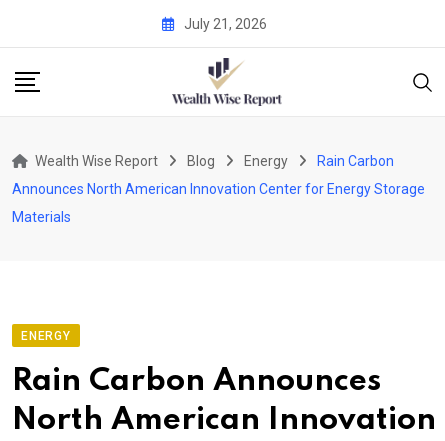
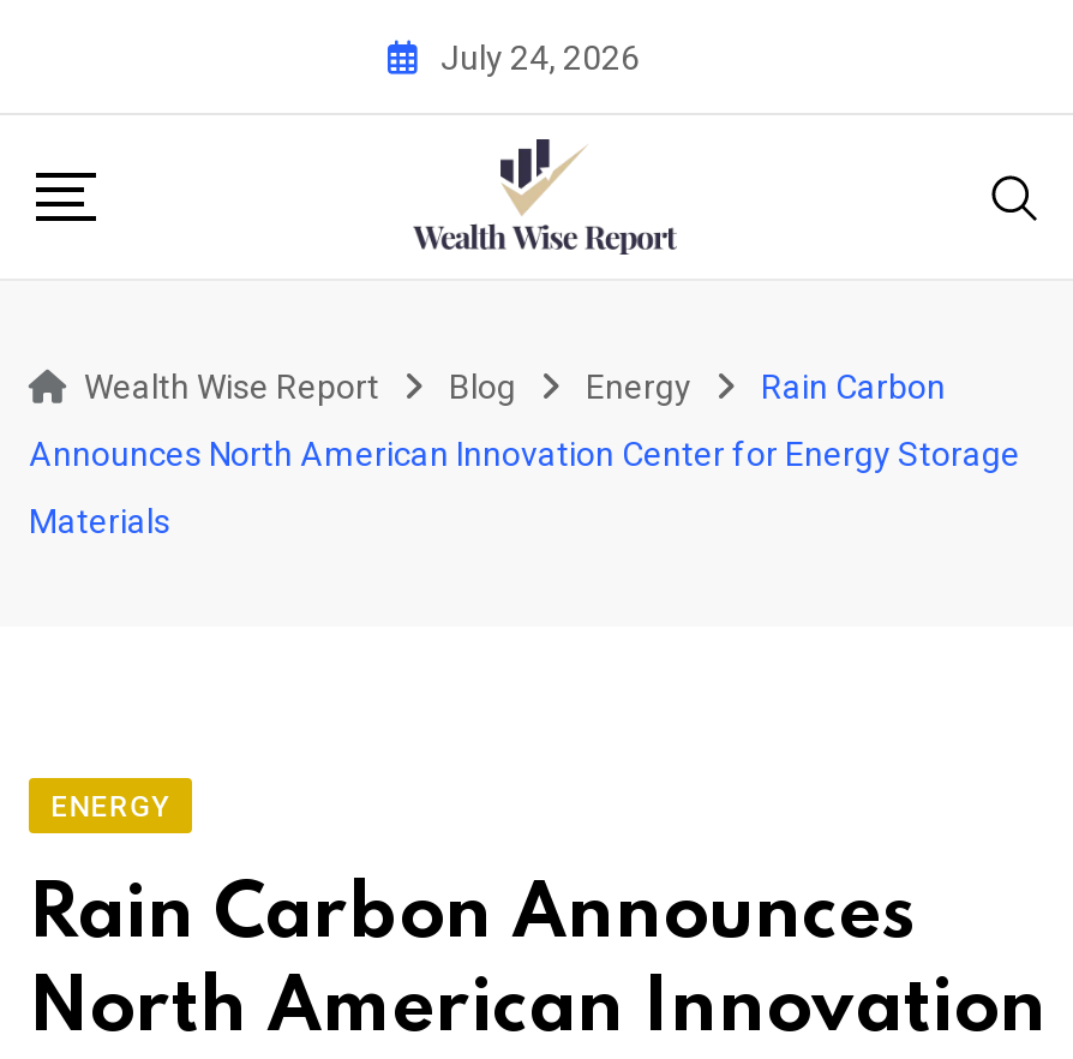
- July 21, 2026
+ July 24, 2026
